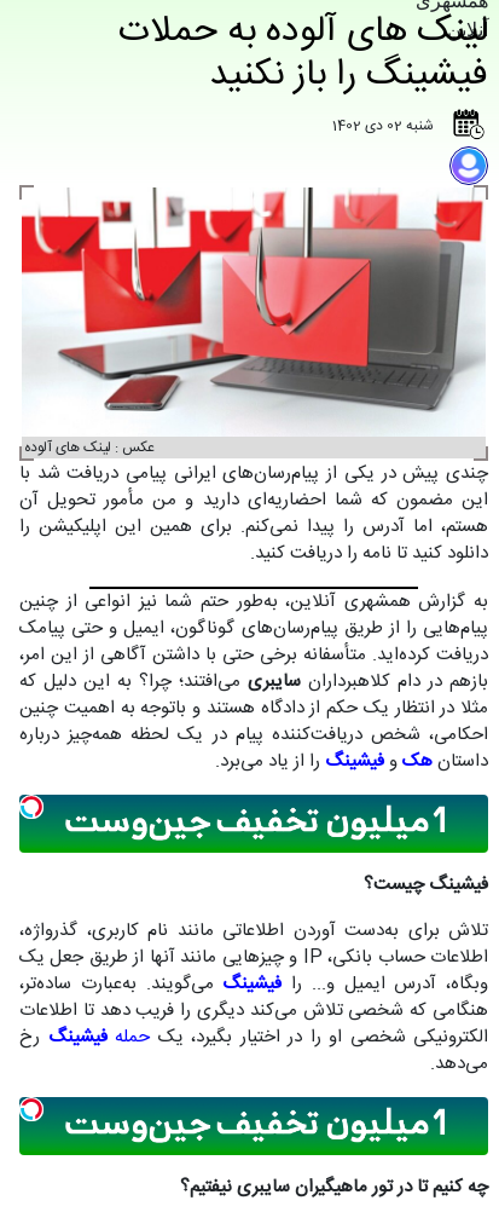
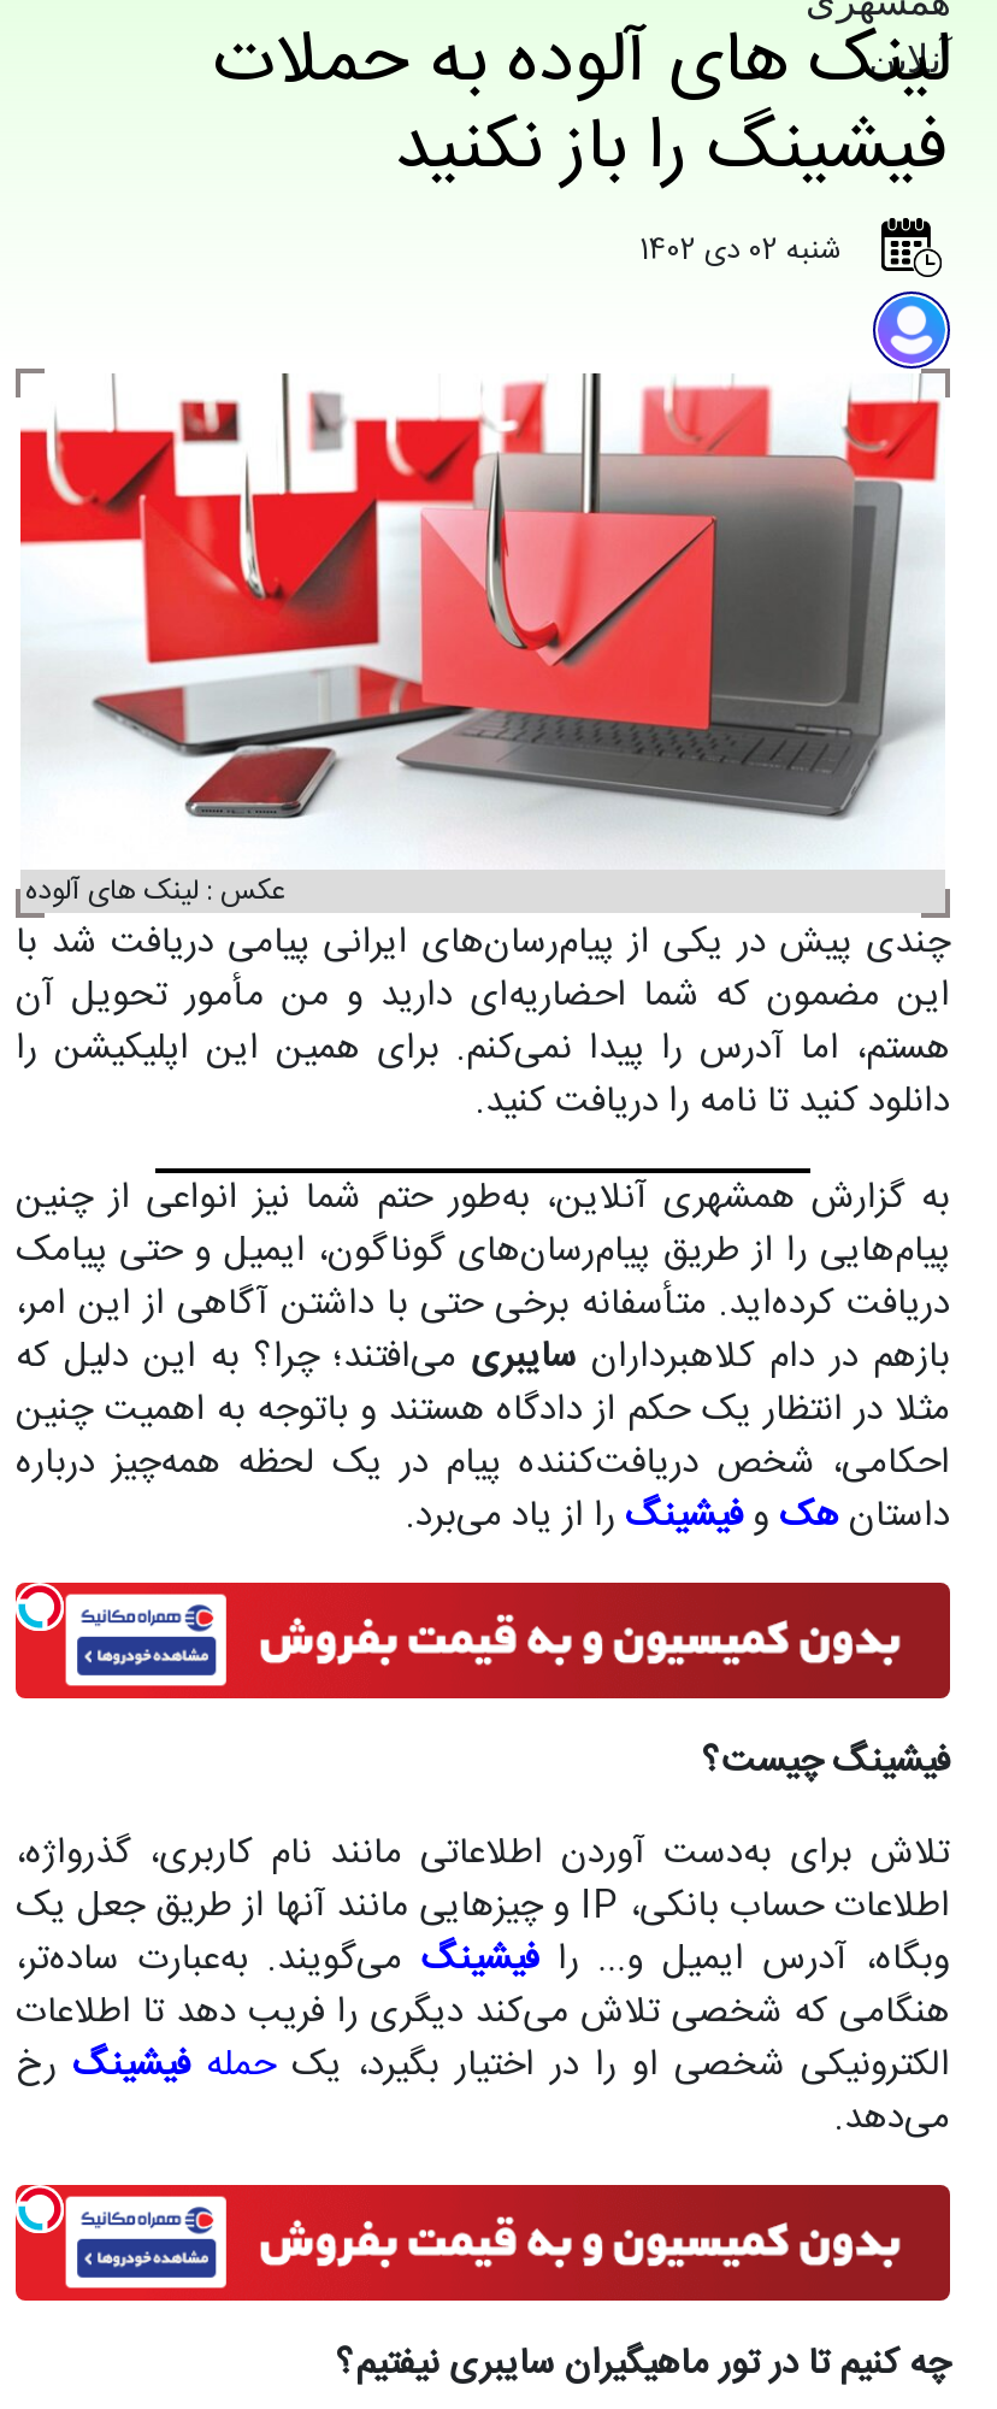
- [image]
+ [image]

- [image]
+ [image]
